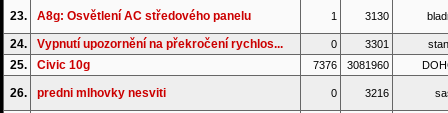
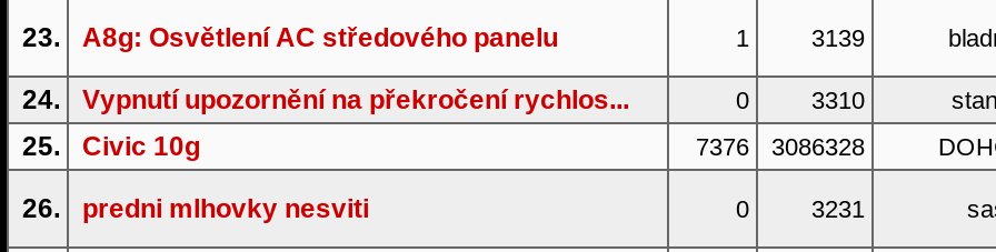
- 3130
+ 3139

- 3301
+ 3310

- 7376 3081960
+ 7376 3086328

- 3216
+ 3231
